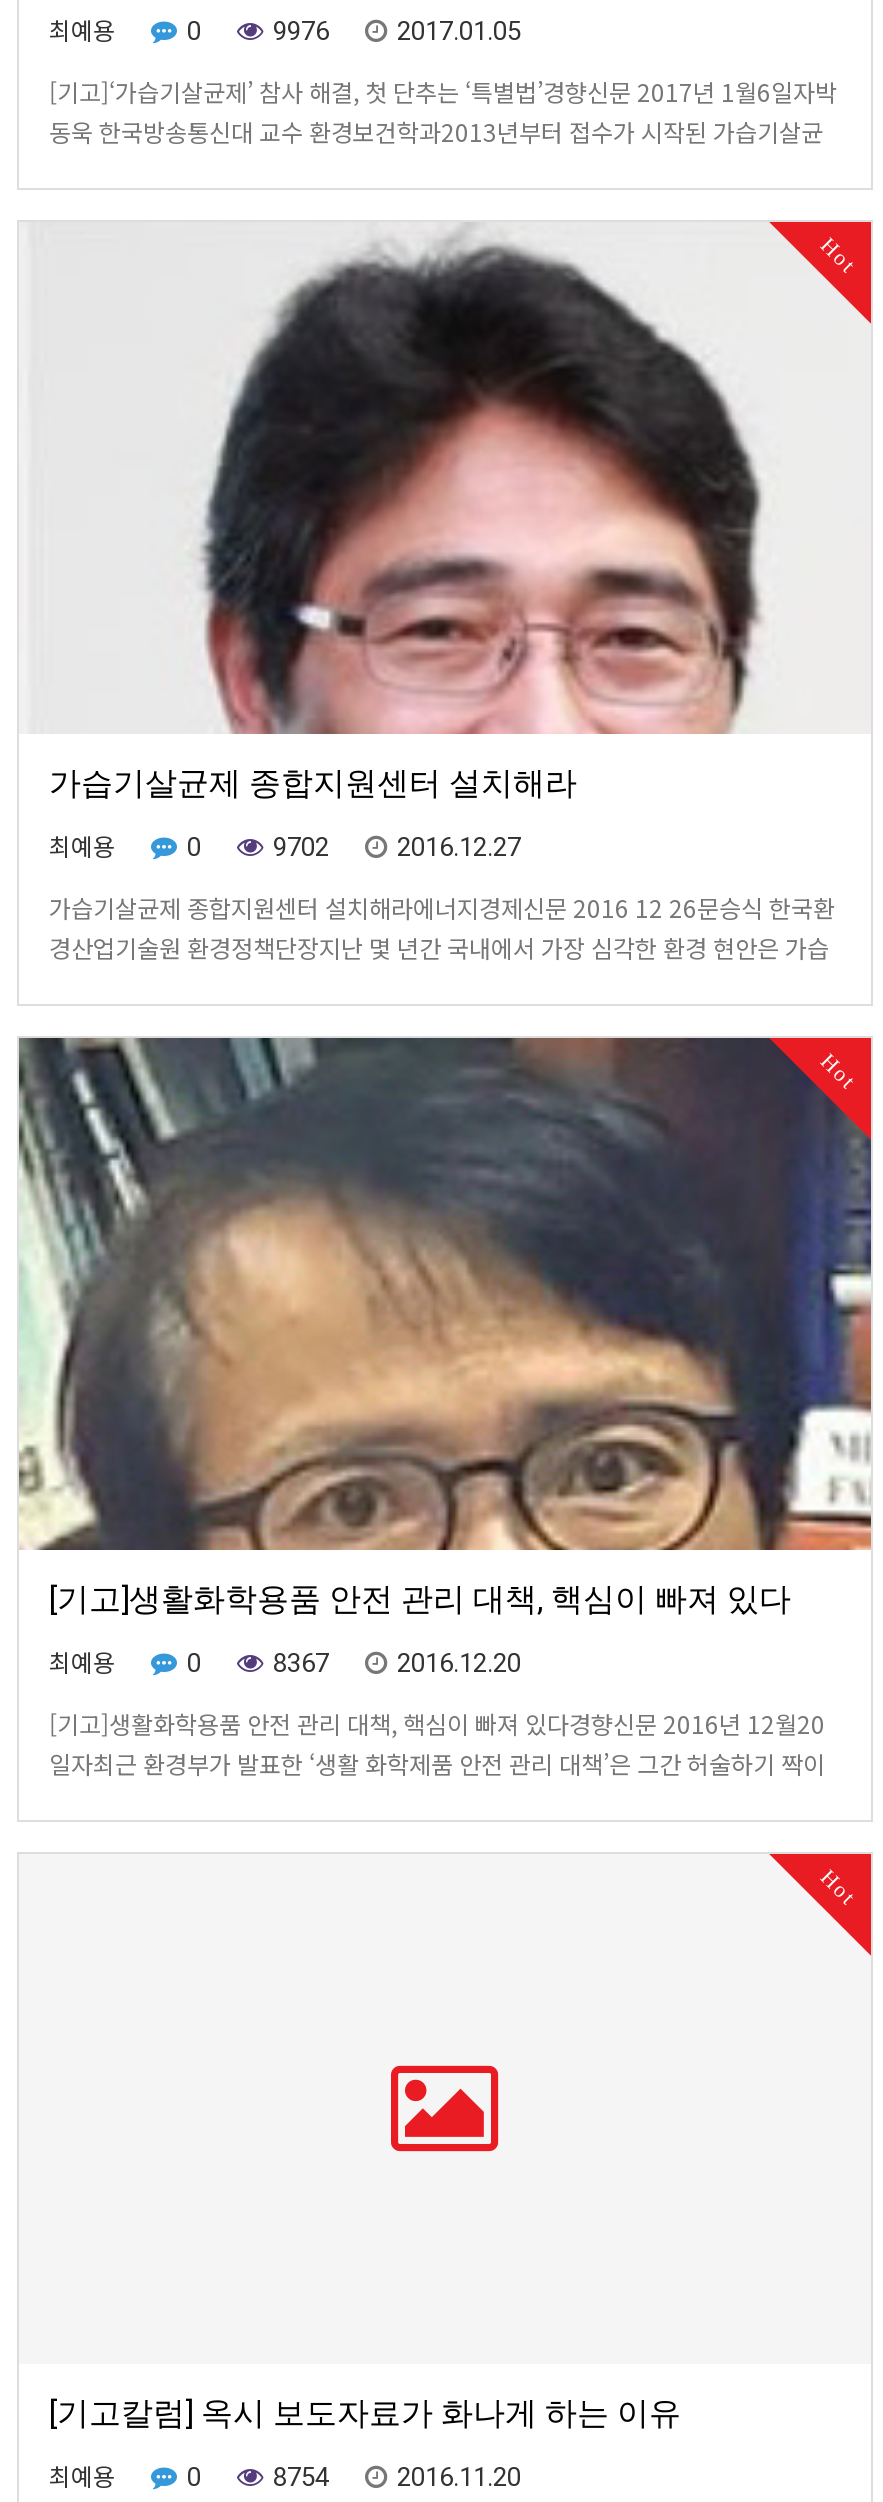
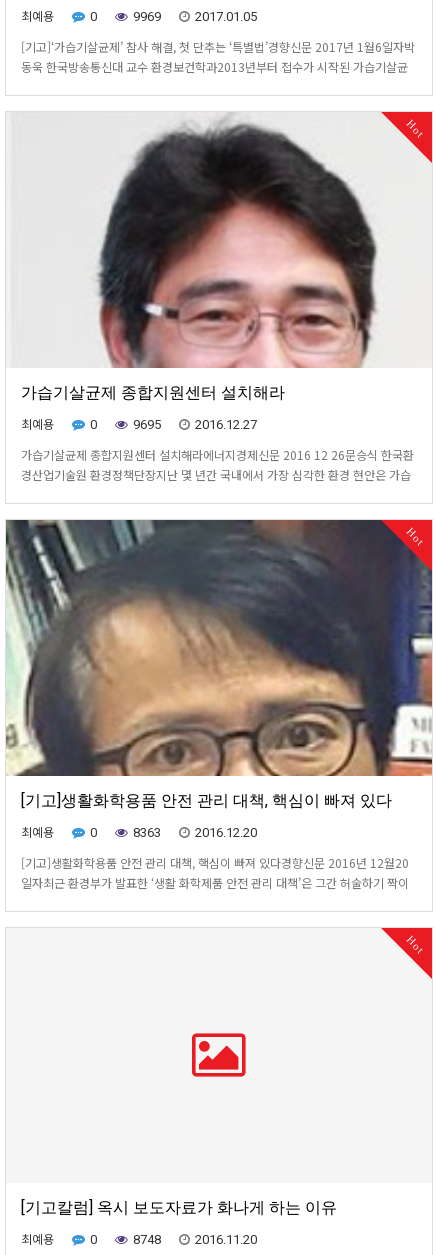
- 0 9976 2017.01.05
+ 0 9969 2017.01.05

- 0 9702 2016.12.27
+ 0 9695 2016.12.27

- 0 8367 2016.12.20
+ 0 8363 2016.12.20

- 0 8754 2016.11.20
+ 0 8748 2016.11.20
